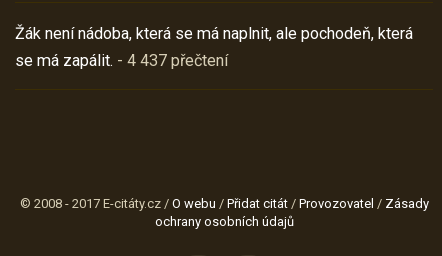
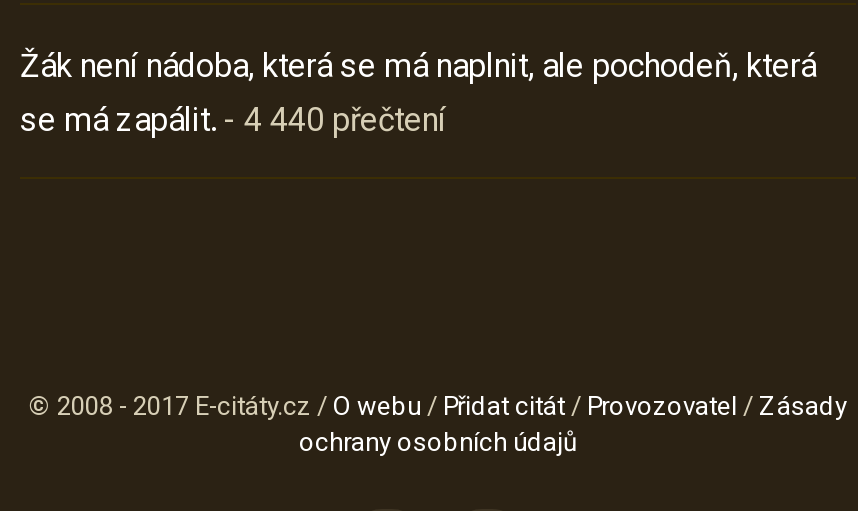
- se má zapálit. - 4 437 přečtení
+ se má zapálit. - 4 440 přečtení
